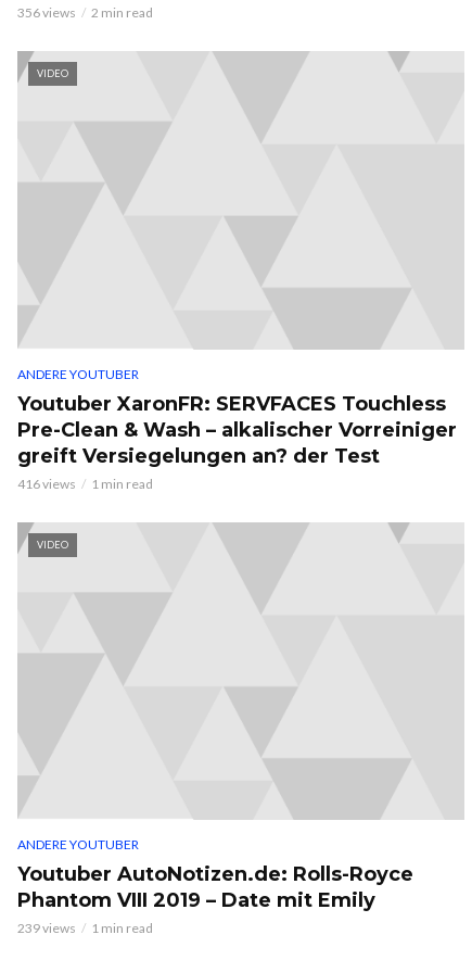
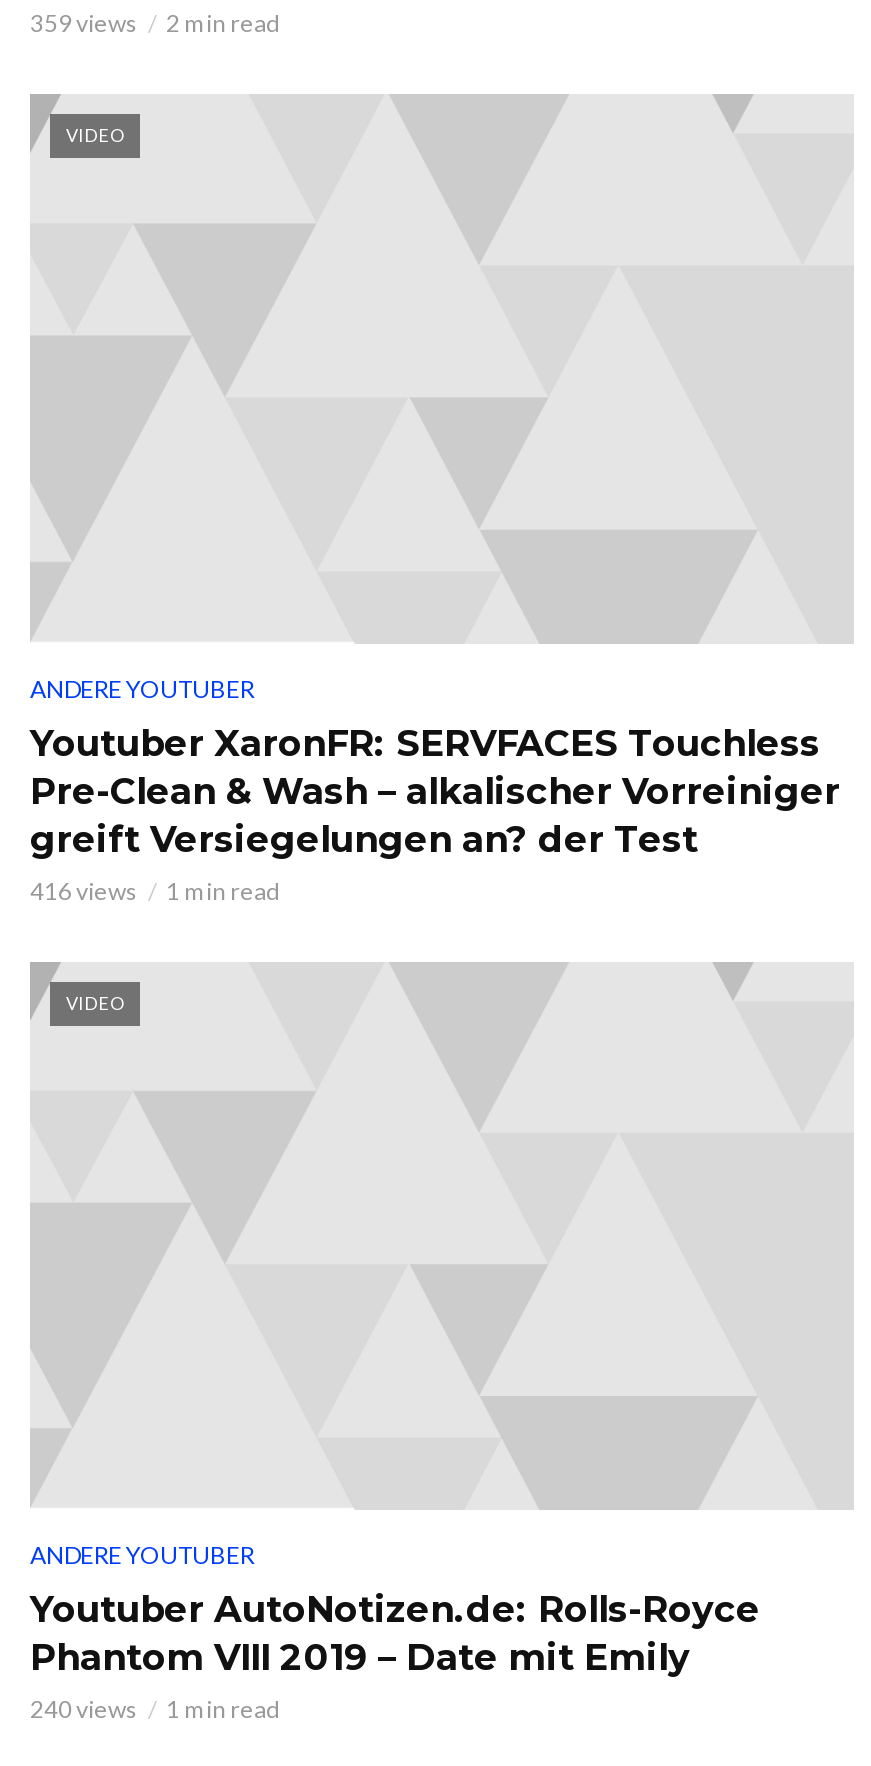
- 356 views 2 min read
+ 359 views 2 min read

- 239 views 1 min read
+ 240 views 1 min read
